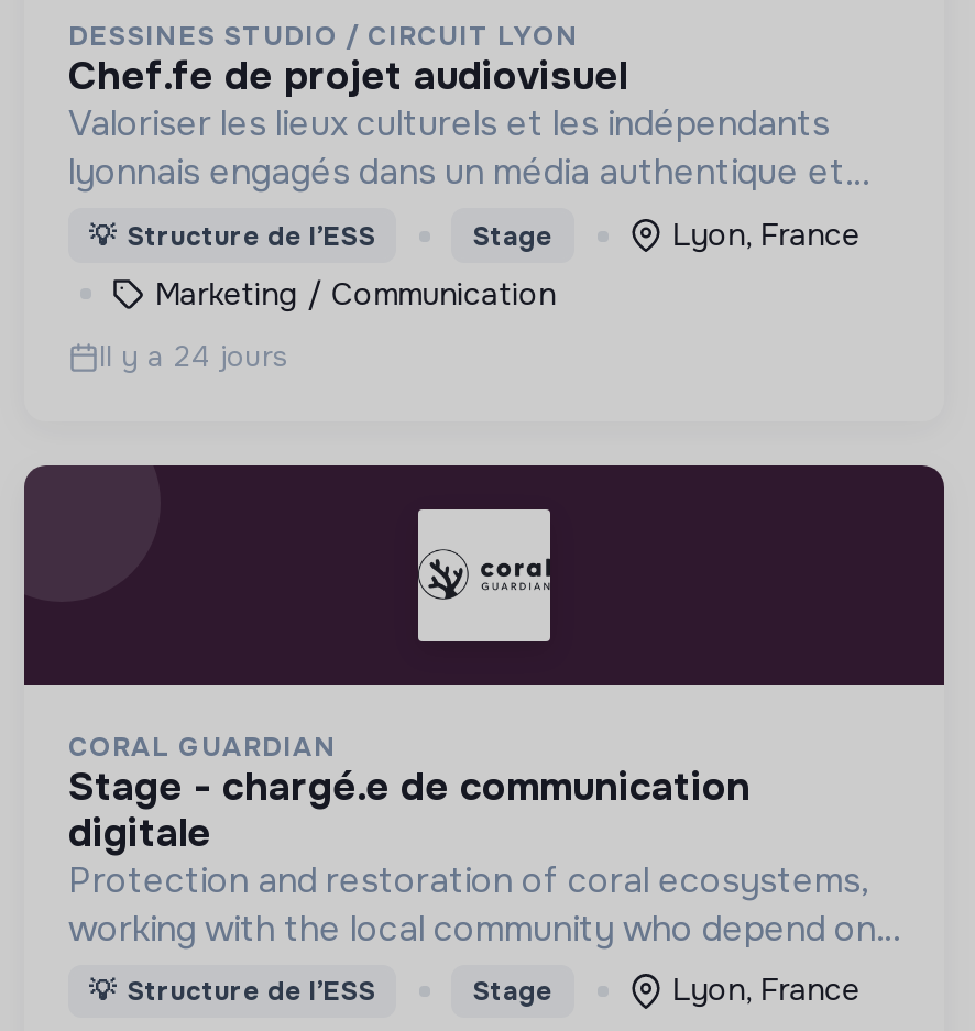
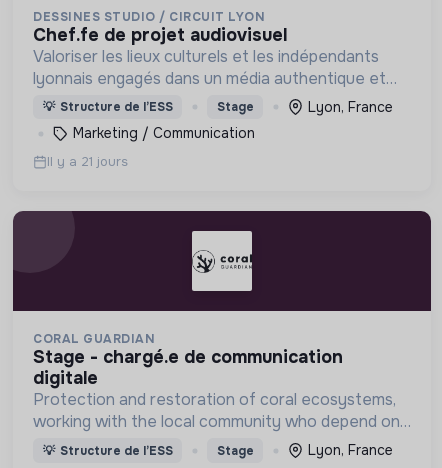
- Il y a 24 jours
+ Il y a 21 jours
